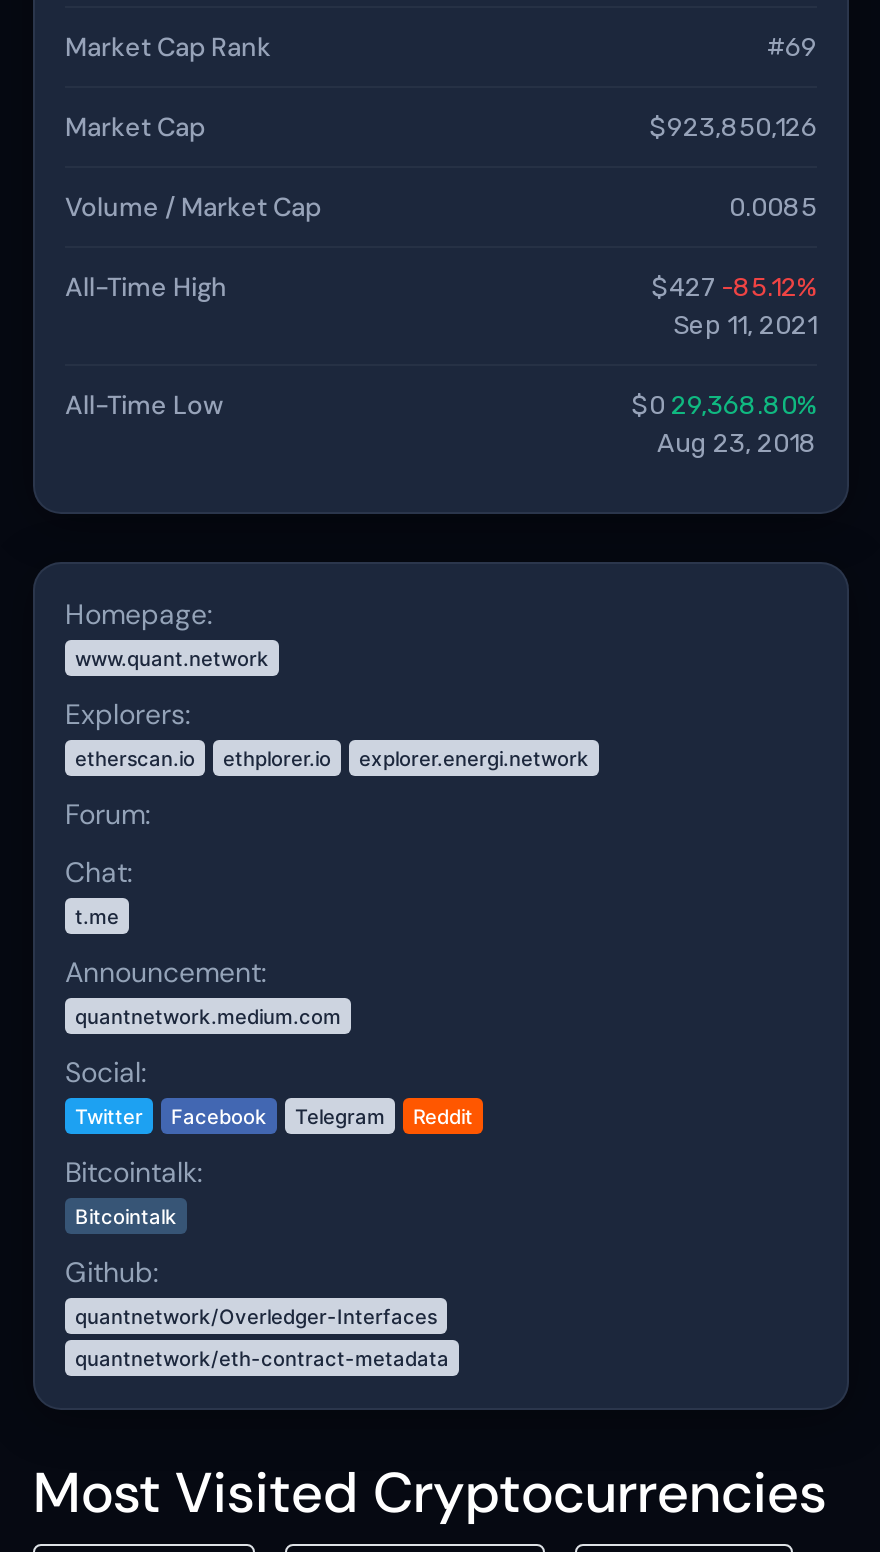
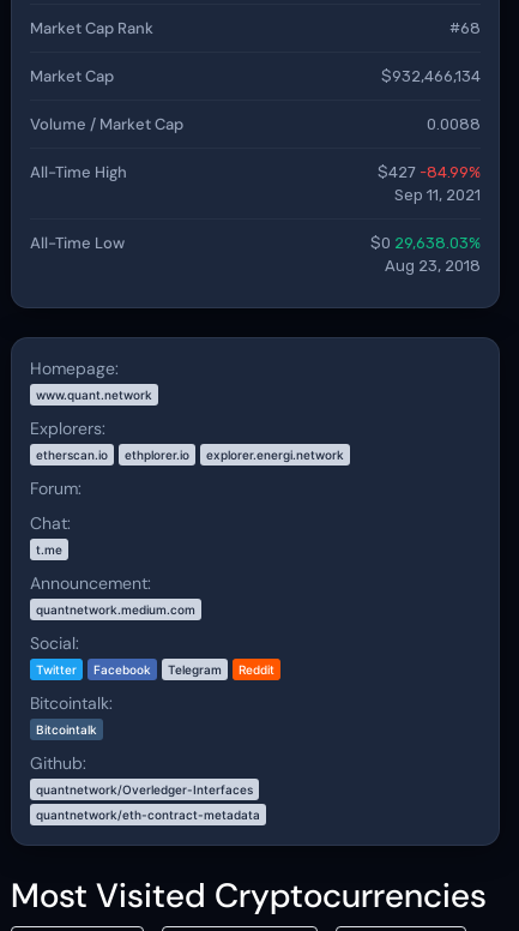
- #69
+ #68

- $923,850,126
+ $932,466,134

- 0.0085
+ 0.0088

- $427 -85.12%
+ $427 -84.99%

- $0 29,368.80%
+ $0 29,638.03%
